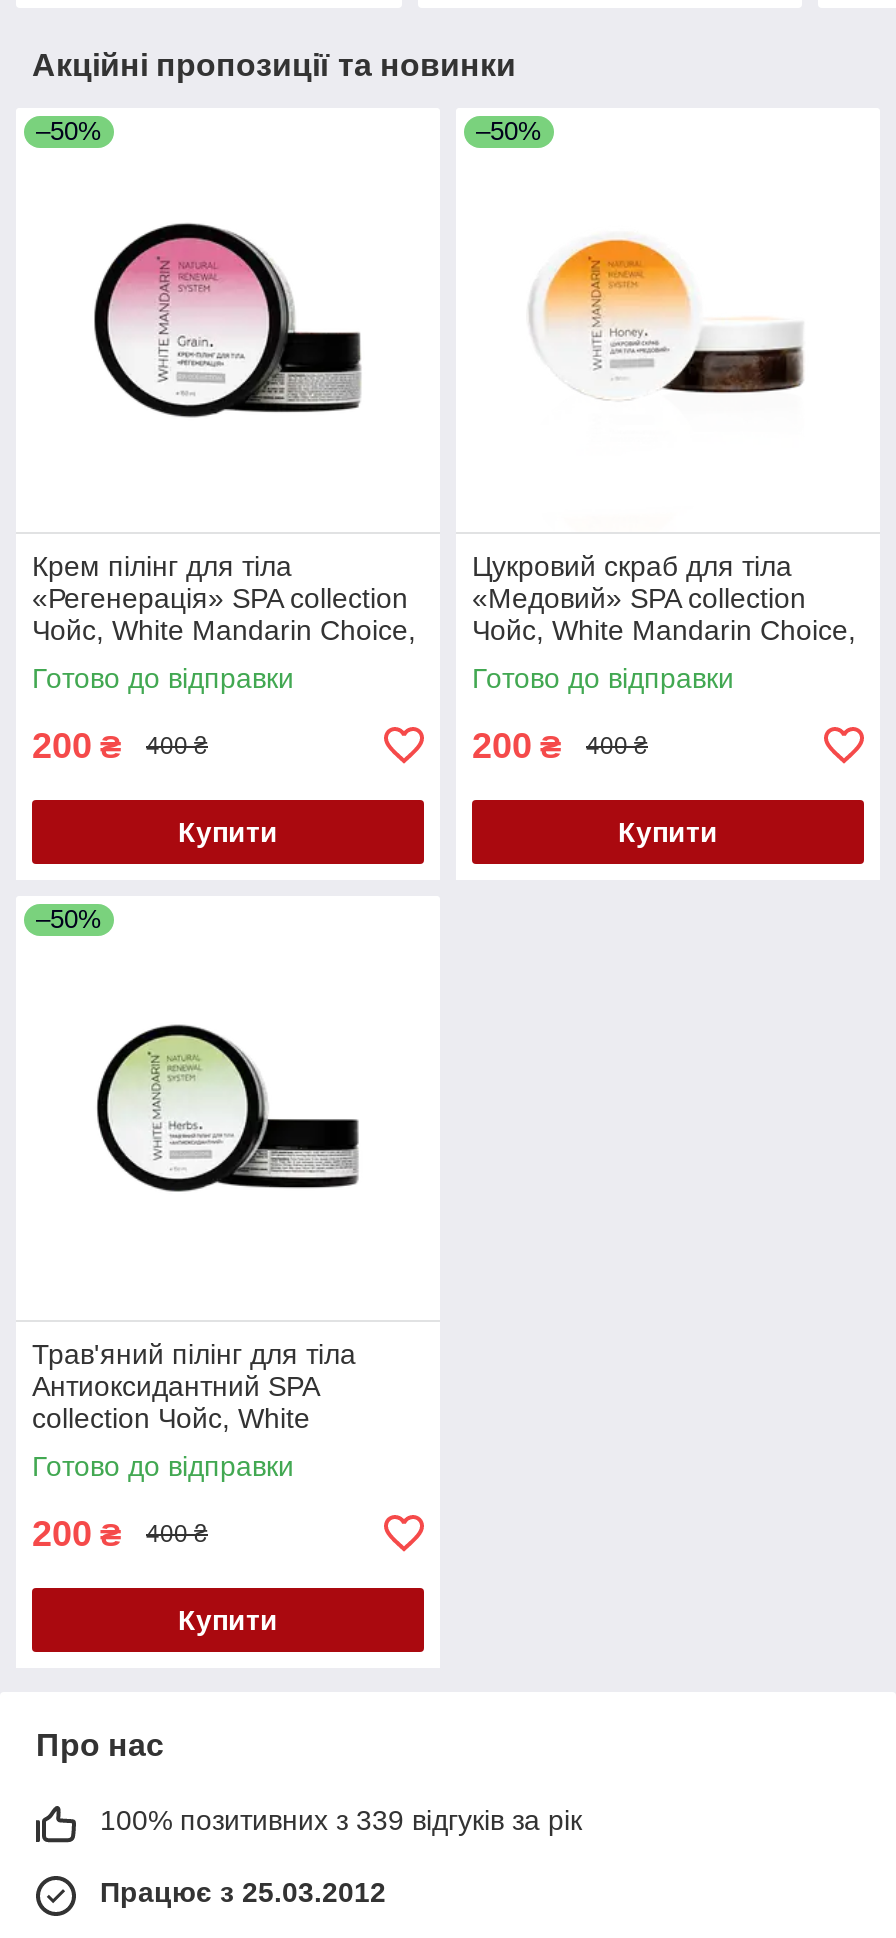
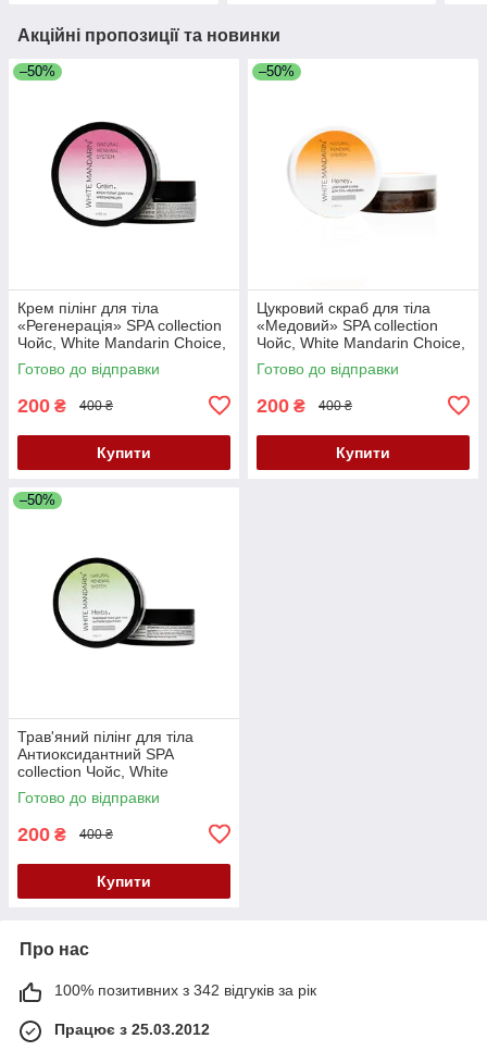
- 100% позитивних з 339 відгуків за рік
+ 100% позитивних з 342 відгуків за рік
